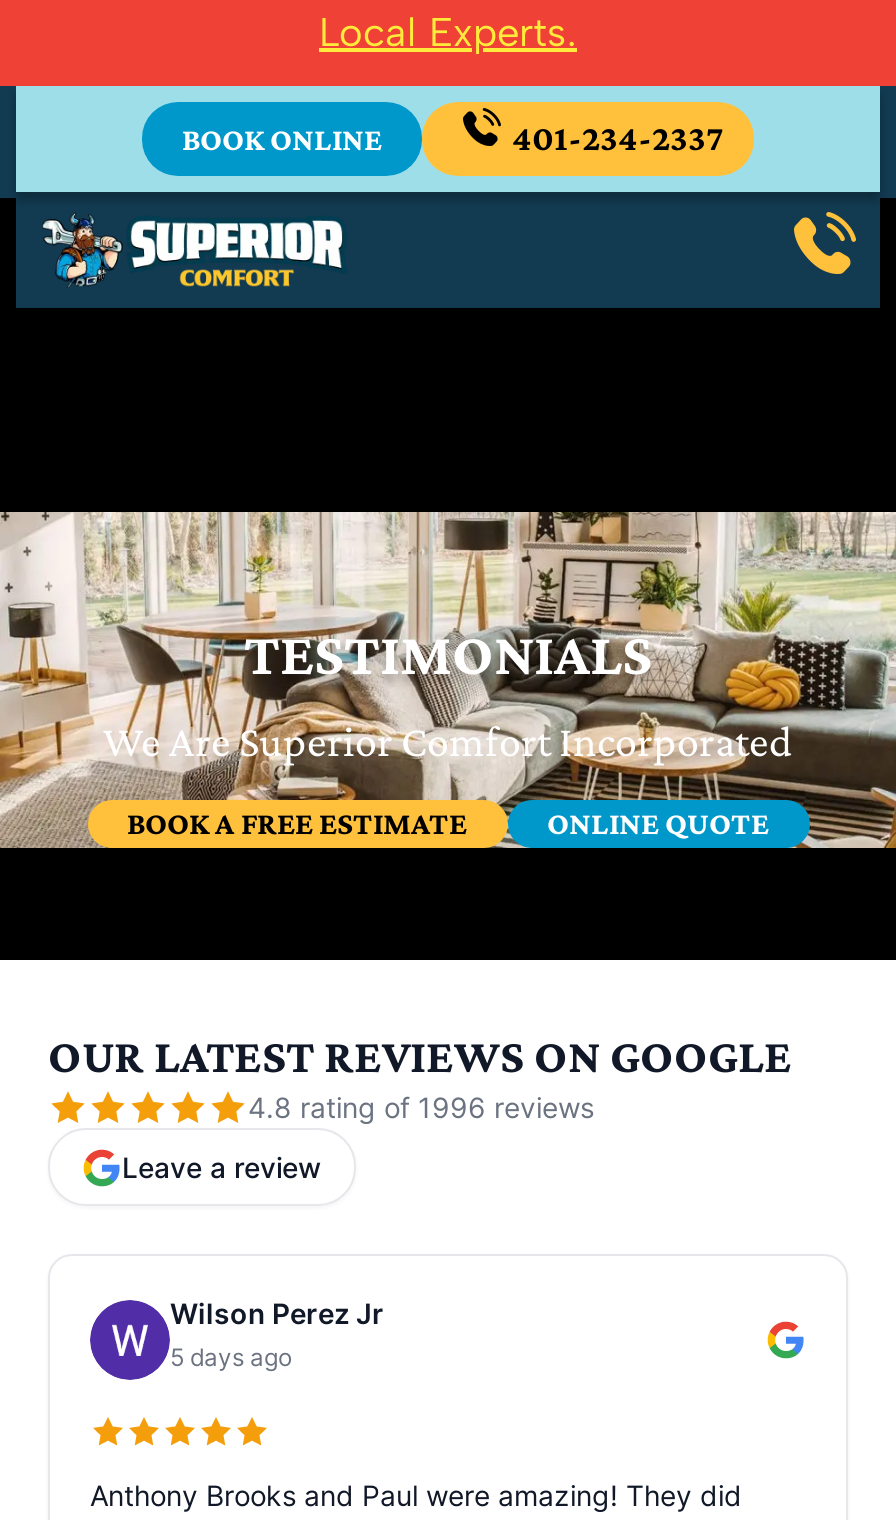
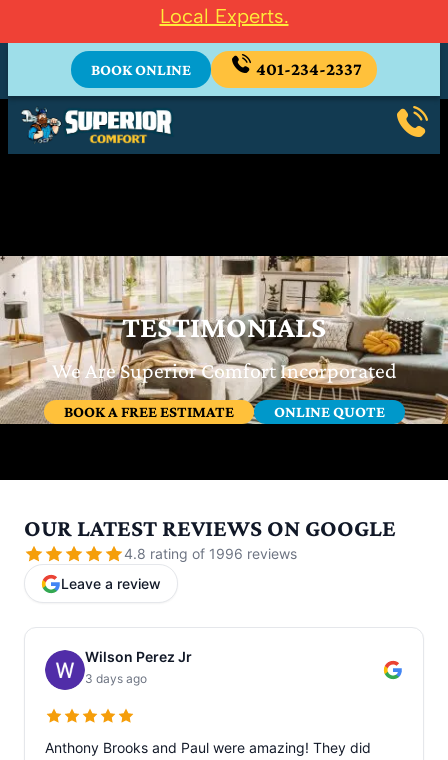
- 5 days ago
+ 3 days ago
